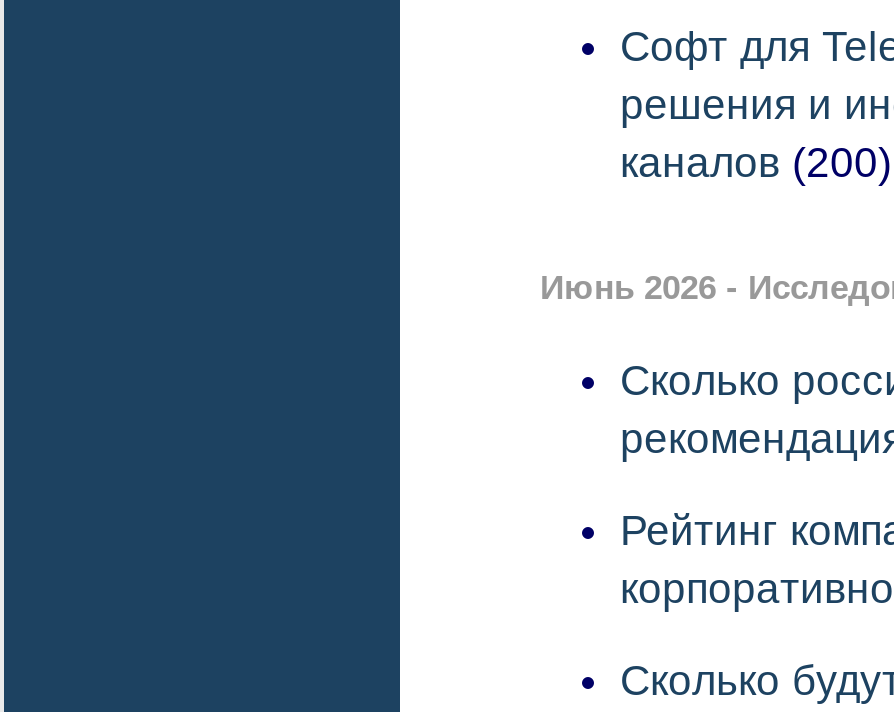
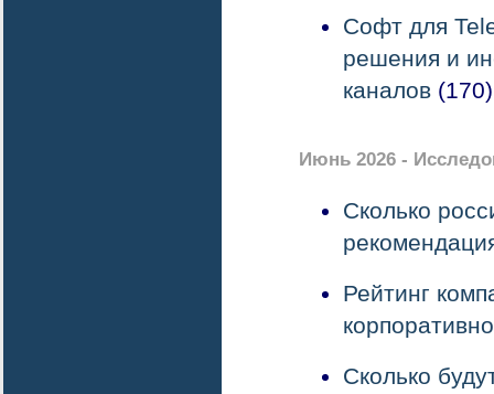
- каналов (200)
+ каналов (170)
